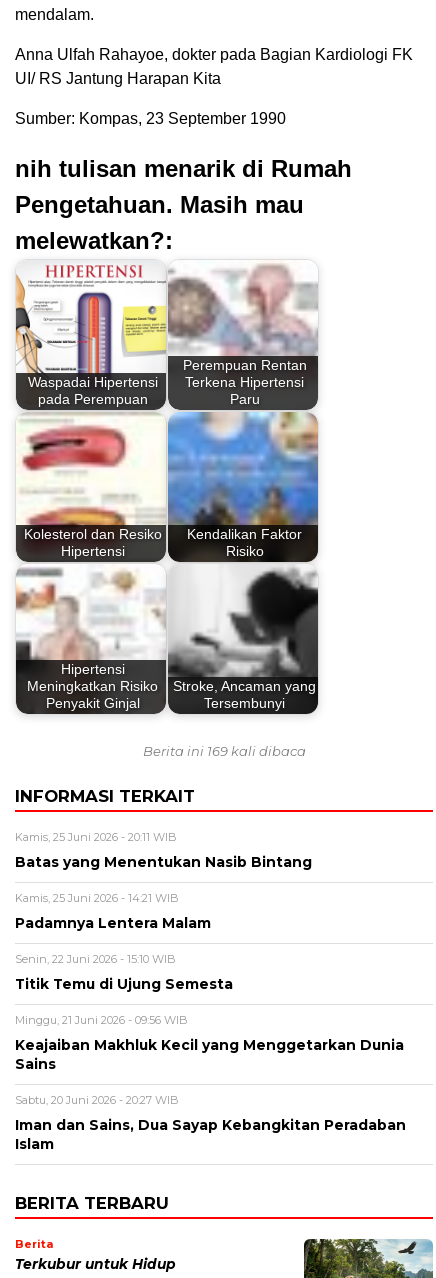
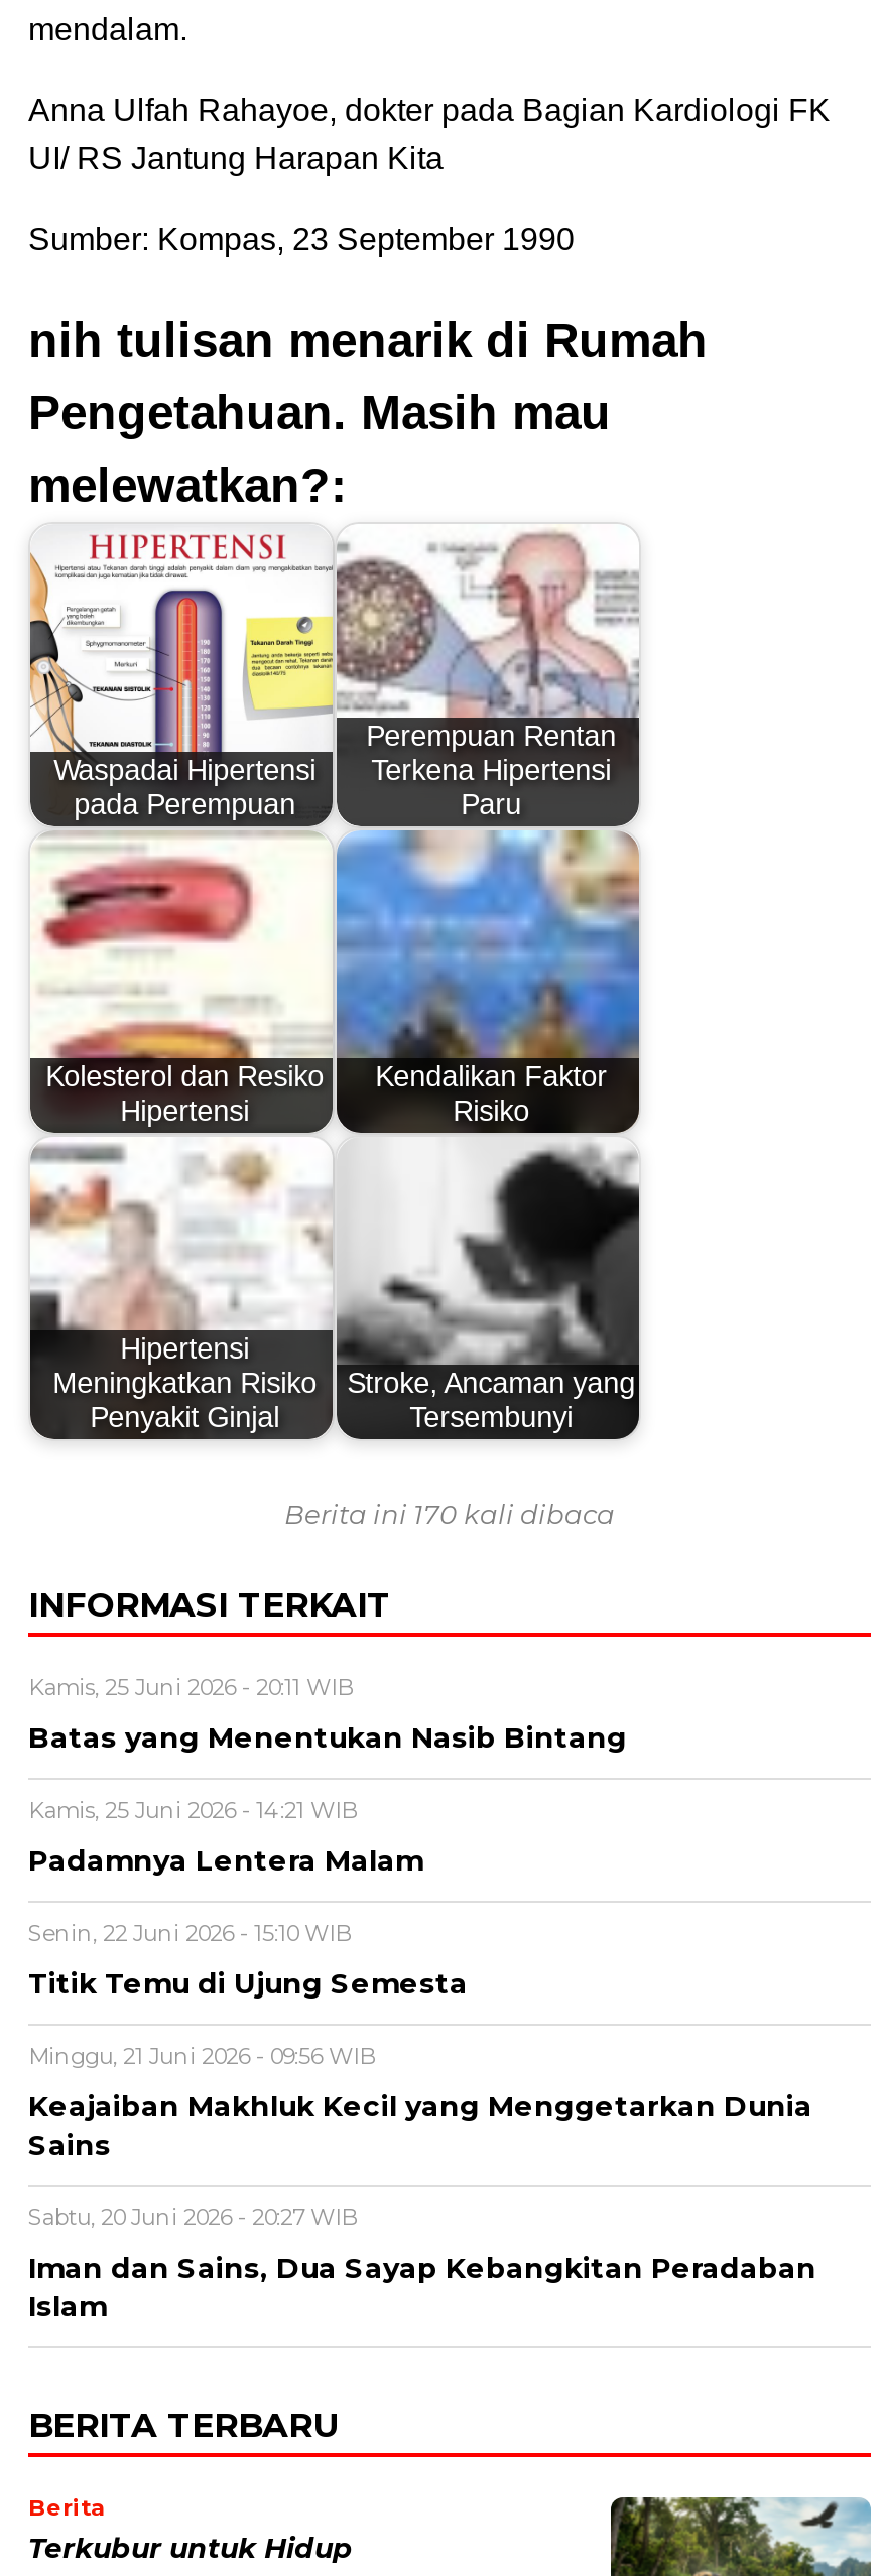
- Berita ini 169 kali dibaca
+ Berita ini 170 kali dibaca
